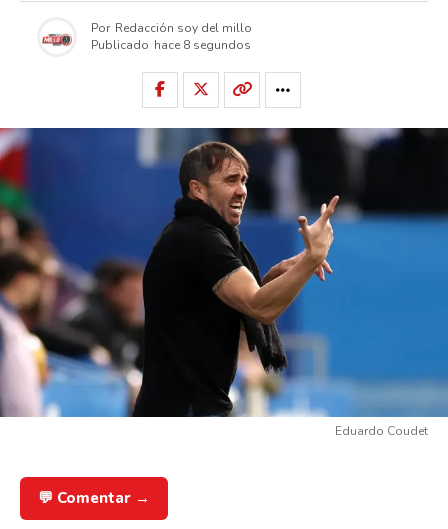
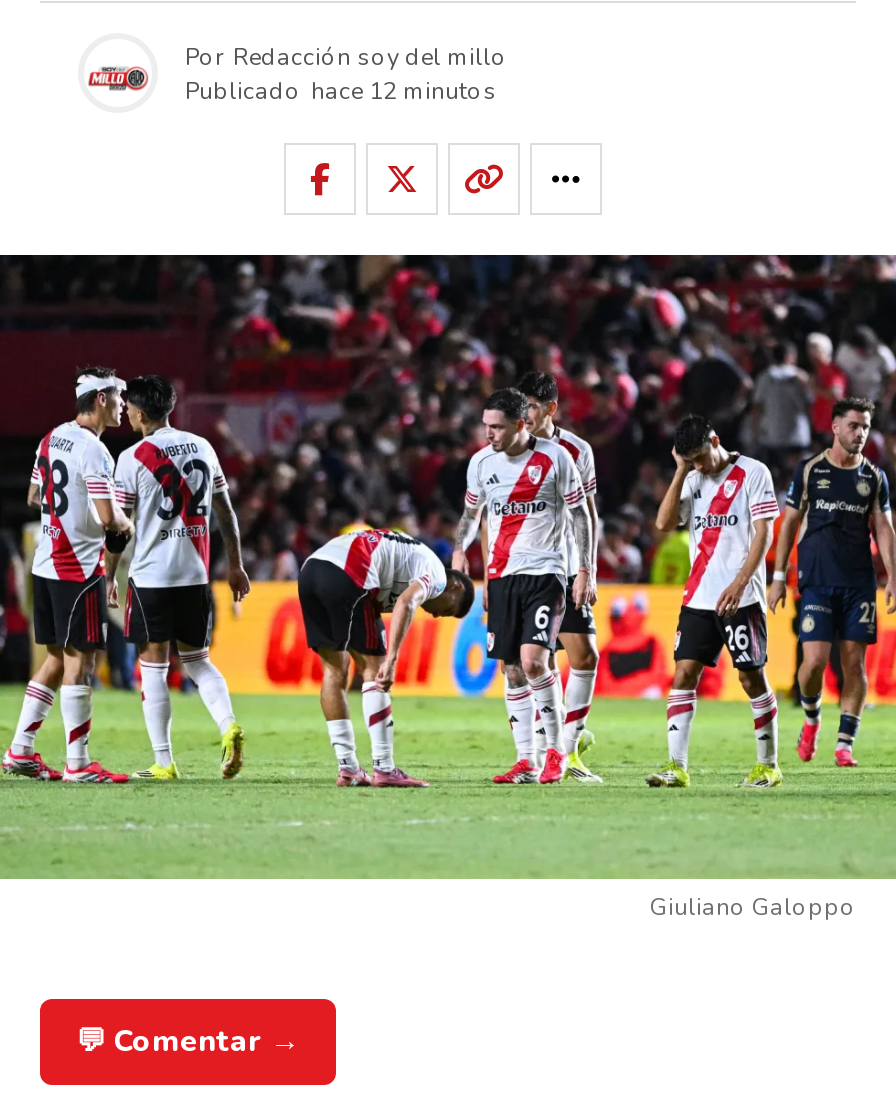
- Publicado hace 8 segundos
+ Publicado hace 12 minutos

- [image]
- Eduardo Coudet
+ [image]
+ Giuliano Galoppo
